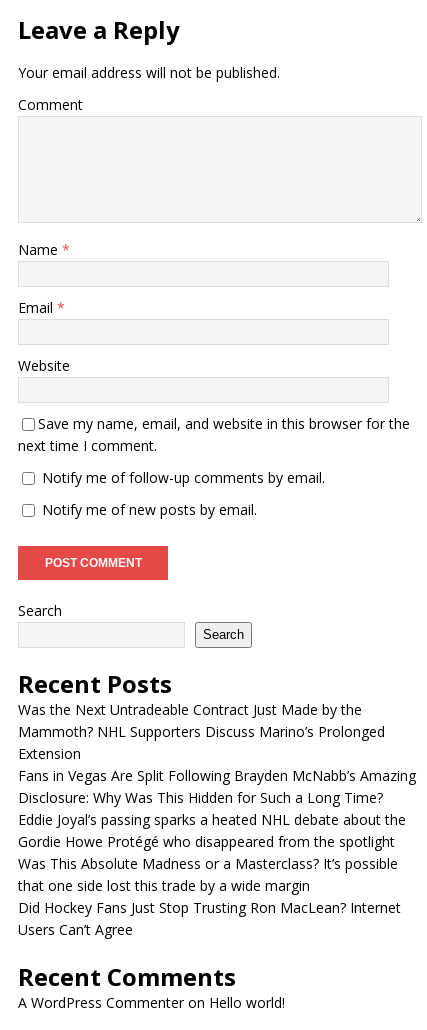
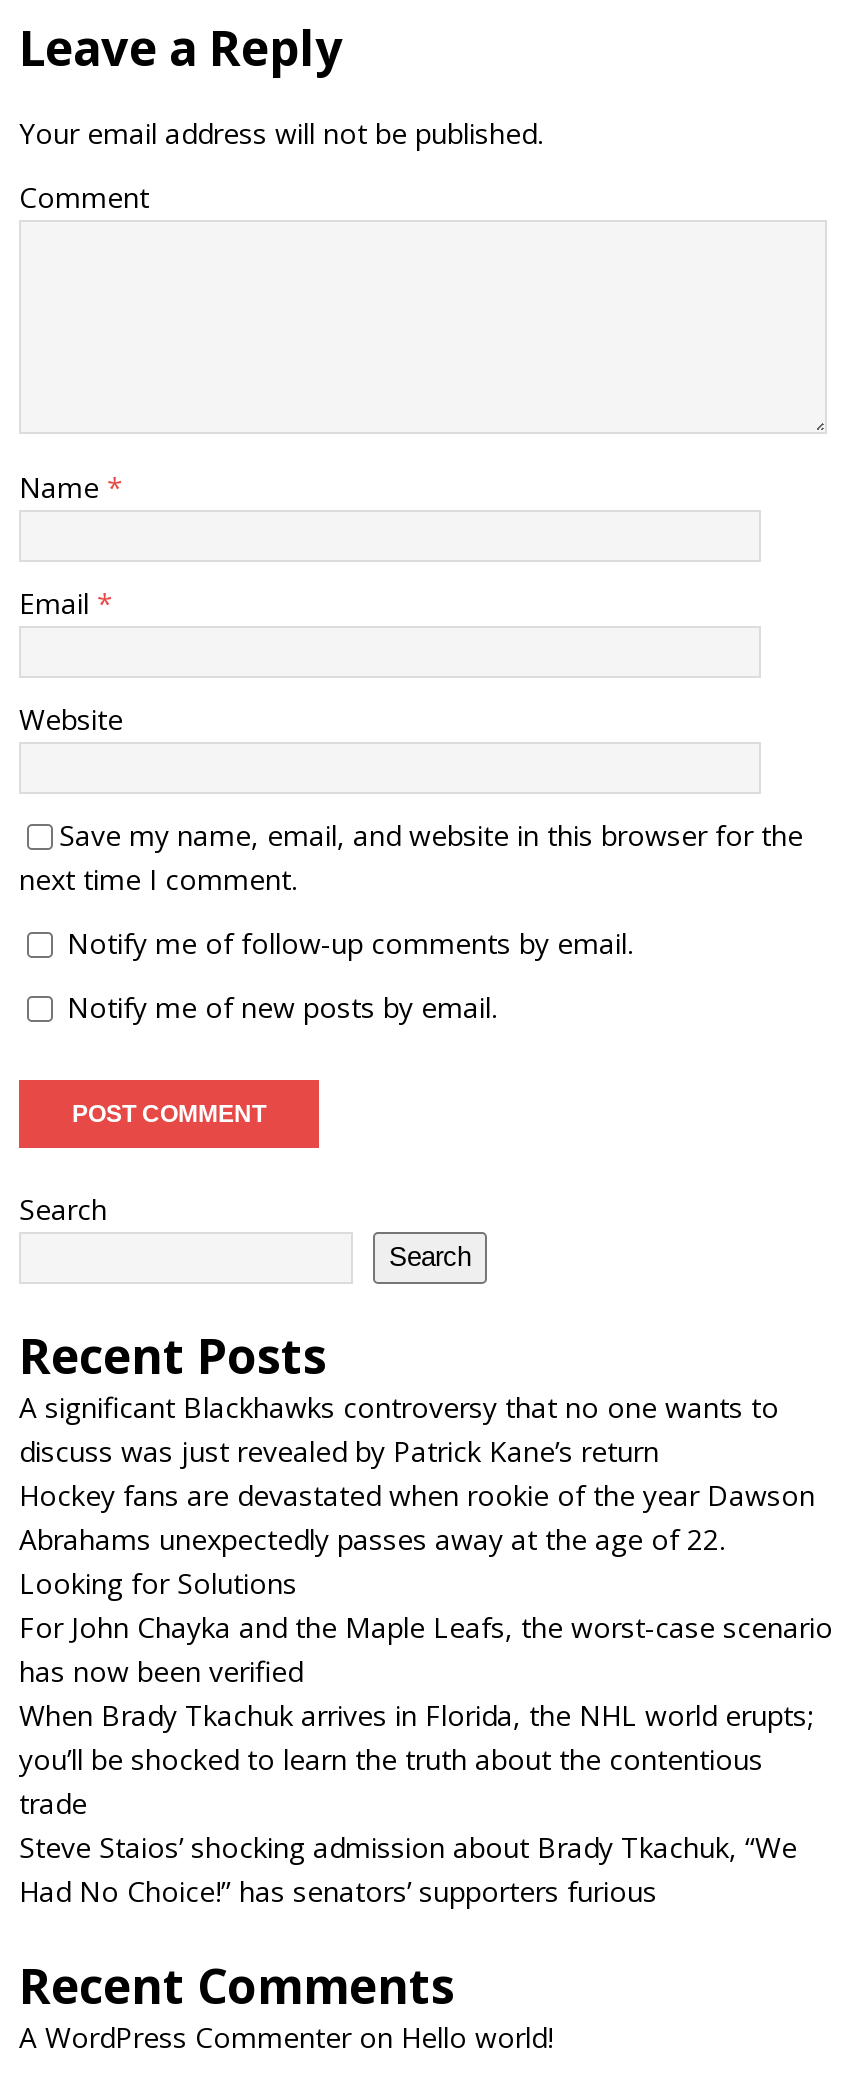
- Was the Next Untradeable Contract Just Made by the
- Mammoth? NHL Supporters Discuss Marino’s Prolonged
- Extension
- Fans in Vegas Are Split Following Brayden McNabb’s Amazing
- Disclosure: Why Was This Hidden for Such a Long Time?
- Eddie Joyal’s passing sparks a heated NHL debate about the
- Gordie Howe Protégé who disappeared from the spotlight
- Was This Absolute Madness or a Masterclass? It’s possible
- that one side lost this trade by a wide margin
- Did Hockey Fans Just Stop Trusting Ron MacLean? Internet
- Users Can’t Agree
+ A significant Blackhawks controversy that no one wants to
+ discuss was just revealed by Patrick Kane’s return
+ Hockey fans are devastated when rookie of the year Dawson
+ Abrahams unexpectedly passes away at the age of 22.
+ Looking for Solutions
+ For John Chayka and the Maple Leafs, the worst-case scenario
+ has now been verified
+ When Brady Tkachuk arrives in Florida, the NHL world erupts;
+ you’ll be shocked to learn the truth about the contentious
+ trade
+ Steve Staios’ shocking admission about Brady Tkachuk, “We
+ Had No Choice!” has senators’ supporters furious
